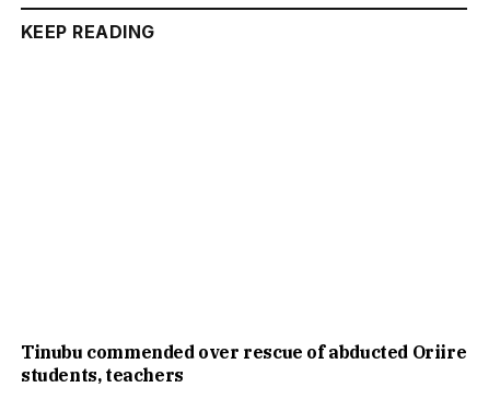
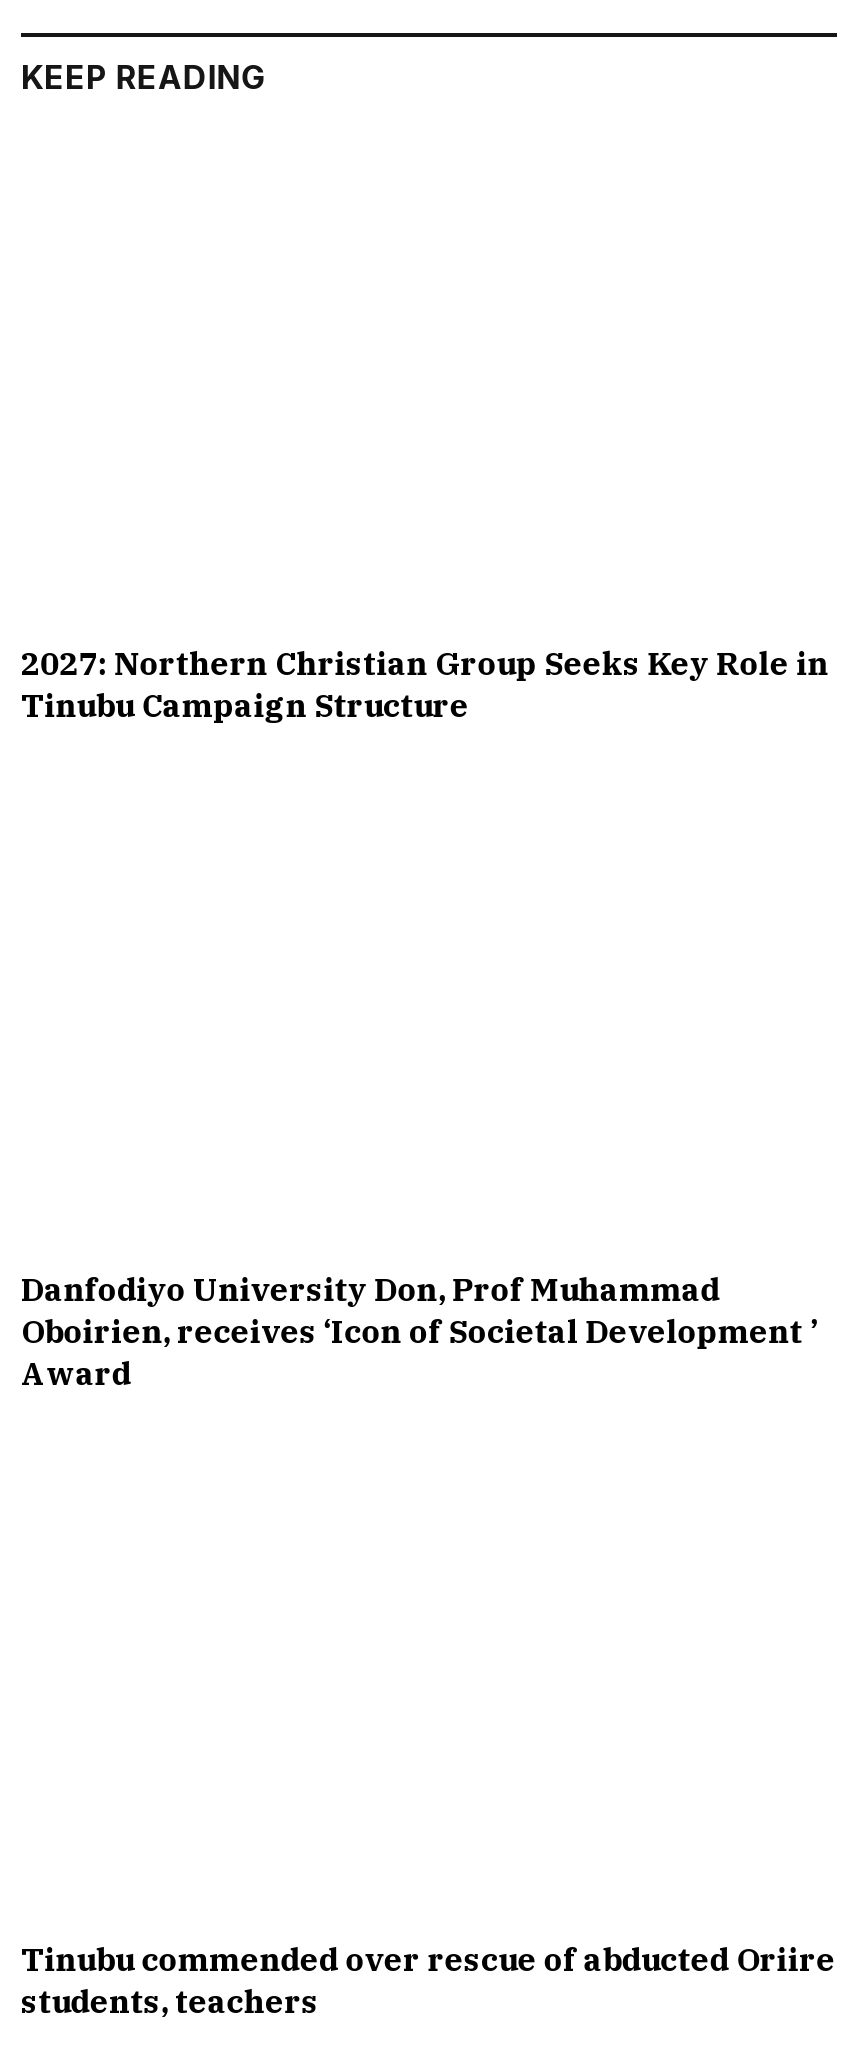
+ 2027: Northern Christian Group Seeks Key Role in
+ Tinubu Campaign Structure

+ Danfodiyo University Don, Prof Muhammad
+ Oboirien, receives ‘Icon of Societal Development ’
+ Award
